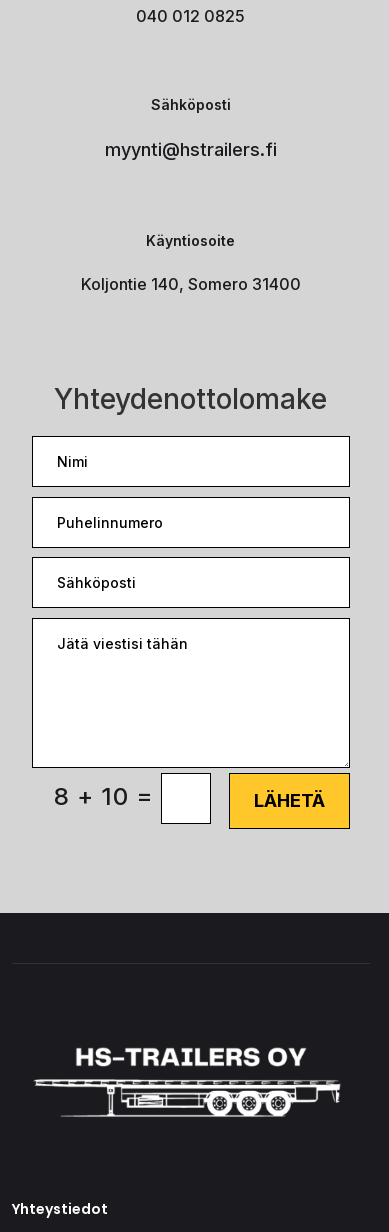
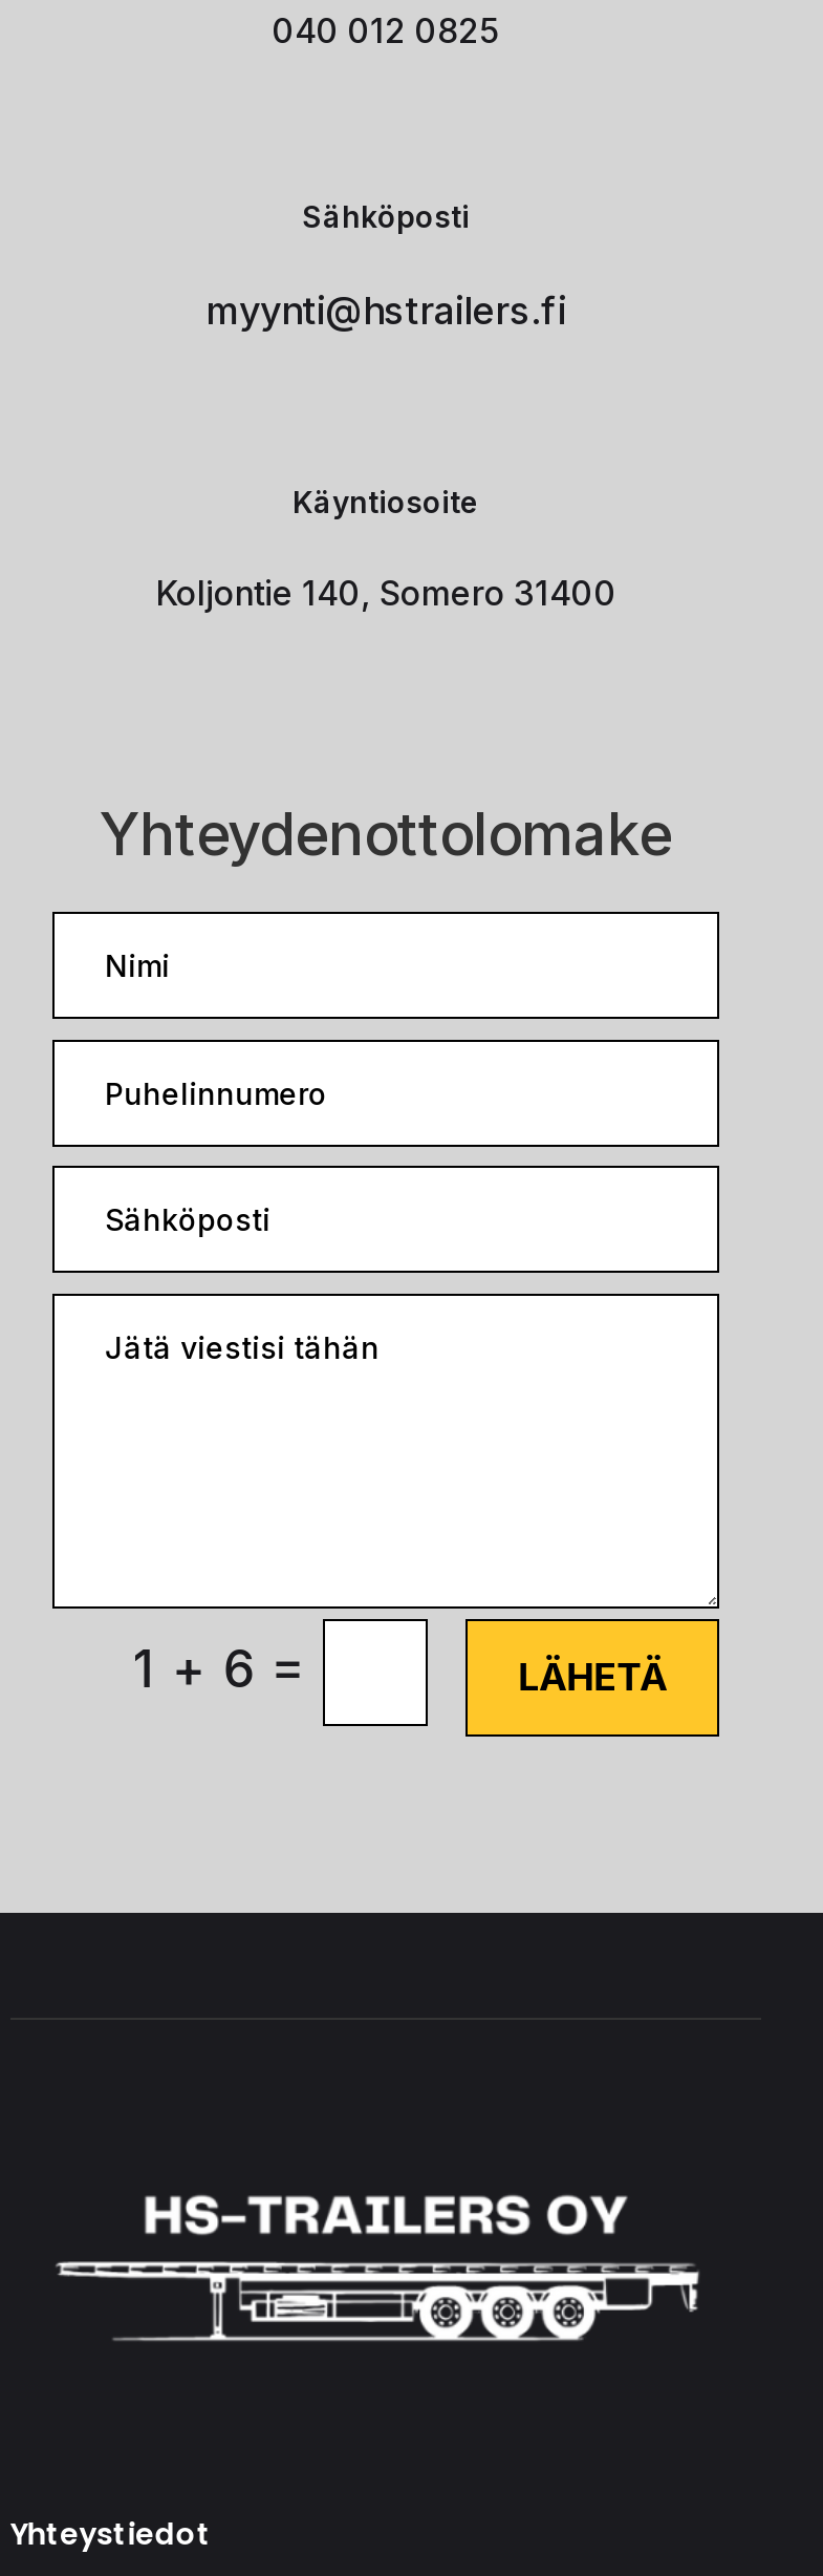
- 8 + 10 =
+ 1 + 6 =
